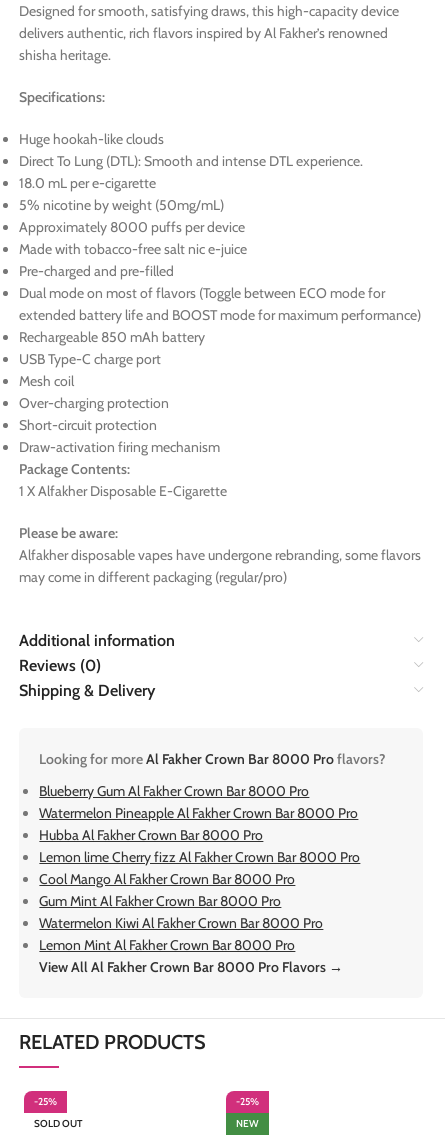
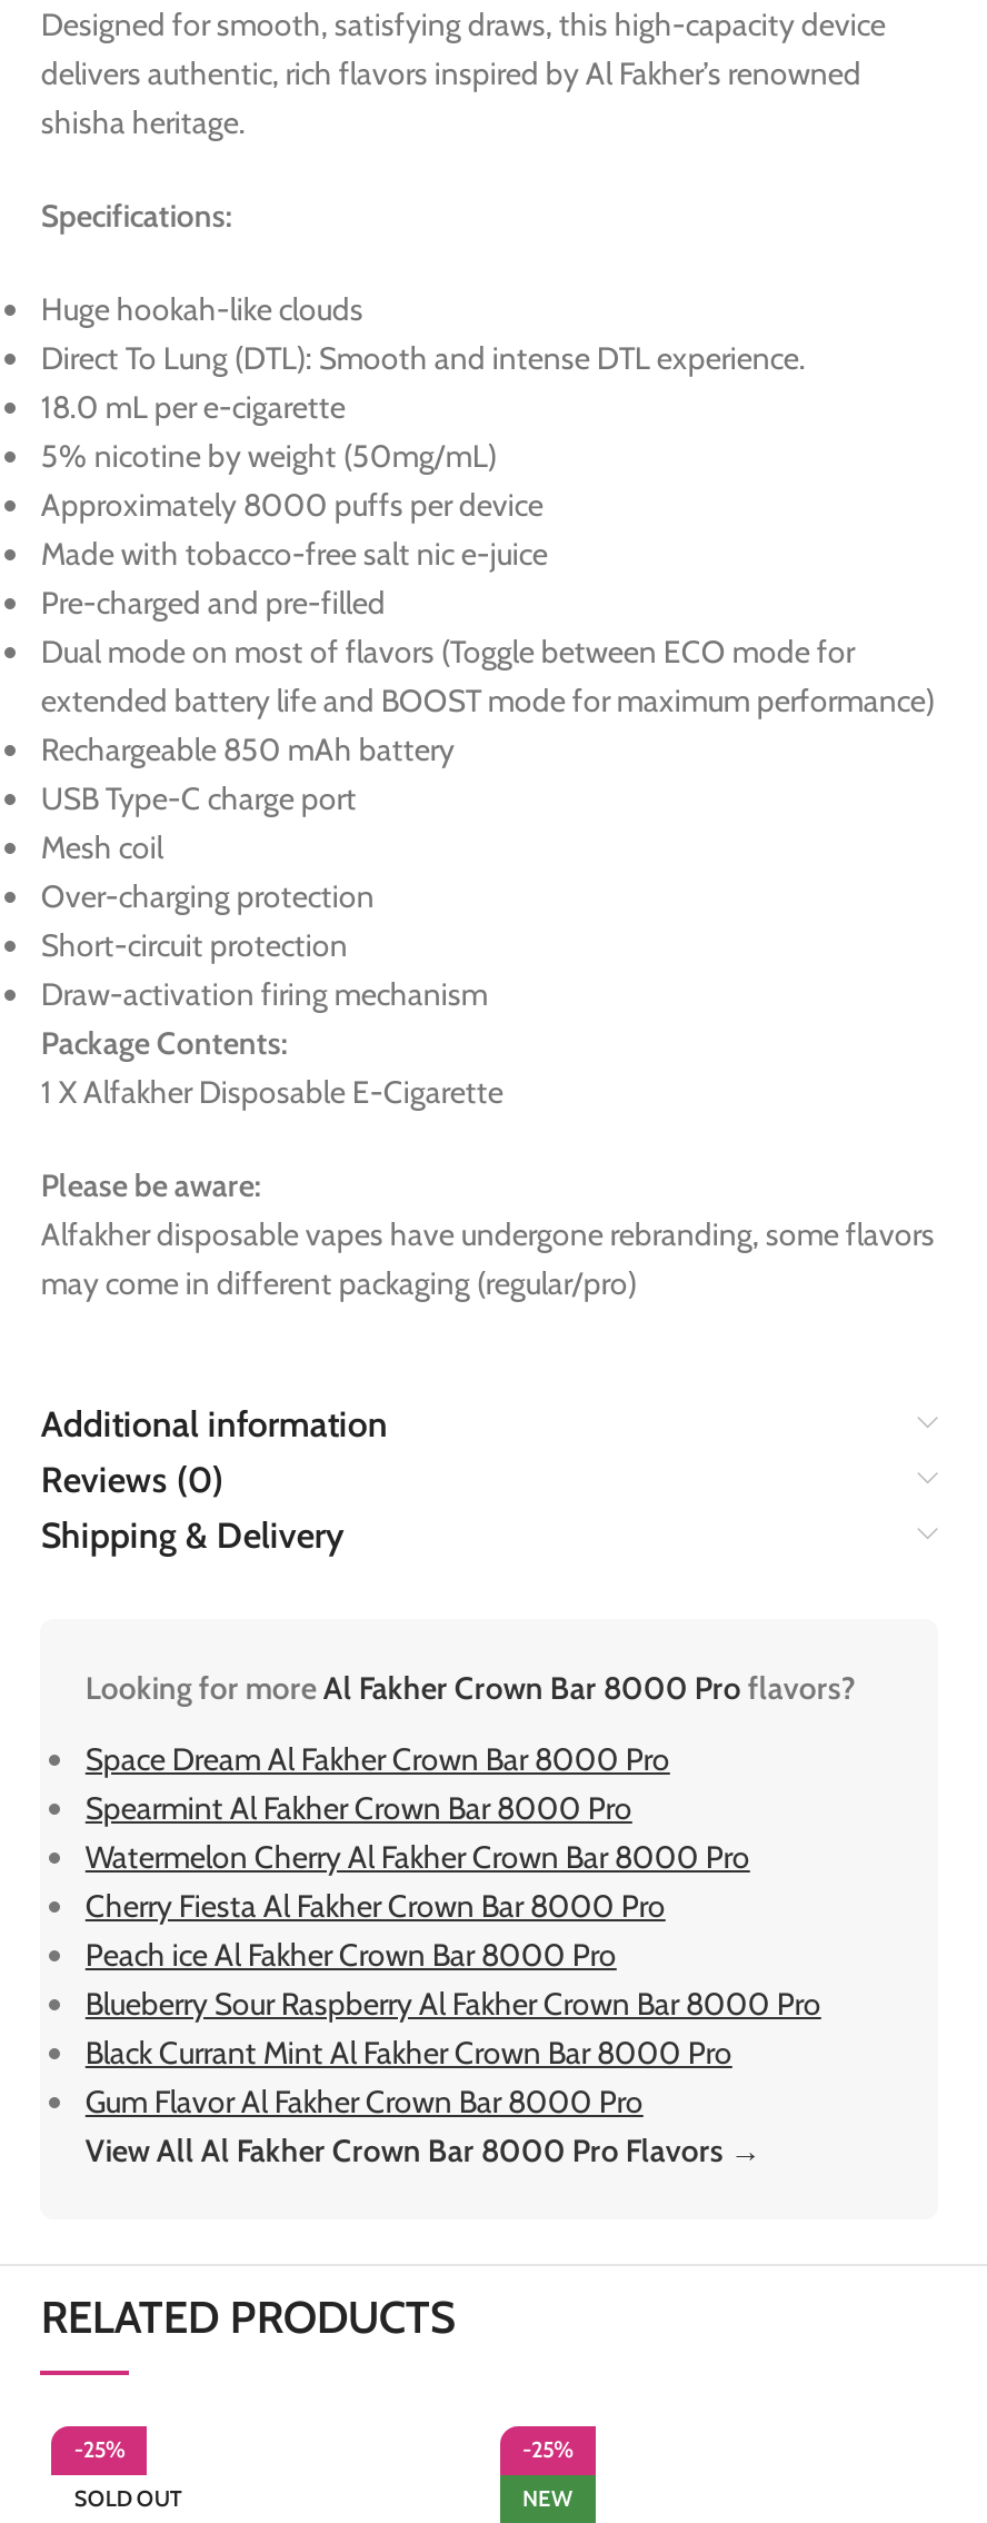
- Blueberry Gum Al Fakher Crown Bar 8000 Pro
- Watermelon Pineapple Al Fakher Crown Bar 8000 Pro
- Hubba Al Fakher Crown Bar 8000 Pro
- Lemon lime Cherry fizz Al Fakher Crown Bar 8000 Pro
- Cool Mango Al Fakher Crown Bar 8000 Pro
- Gum Mint Al Fakher Crown Bar 8000 Pro
- Watermelon Kiwi Al Fakher Crown Bar 8000 Pro
- Lemon Mint Al Fakher Crown Bar 8000 Pro
+ Space Dream Al Fakher Crown Bar 8000 Pro
+ Spearmint Al Fakher Crown Bar 8000 Pro
+ Watermelon Cherry Al Fakher Crown Bar 8000 Pro
+ Cherry Fiesta Al Fakher Crown Bar 8000 Pro
+ Peach ice Al Fakher Crown Bar 8000 Pro
+ Blueberry Sour Raspberry Al Fakher Crown Bar 8000 Pro
+ Black Currant Mint Al Fakher Crown Bar 8000 Pro
+ Gum Flavor Al Fakher Crown Bar 8000 Pro
